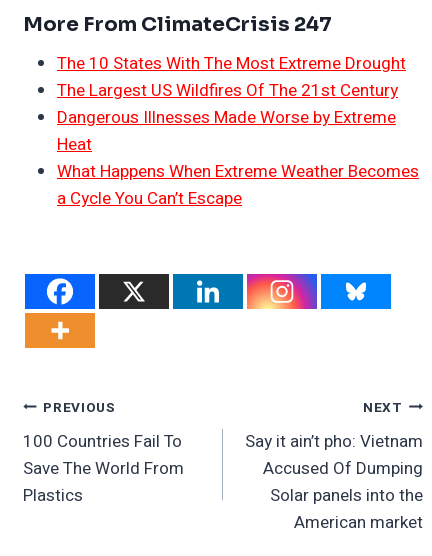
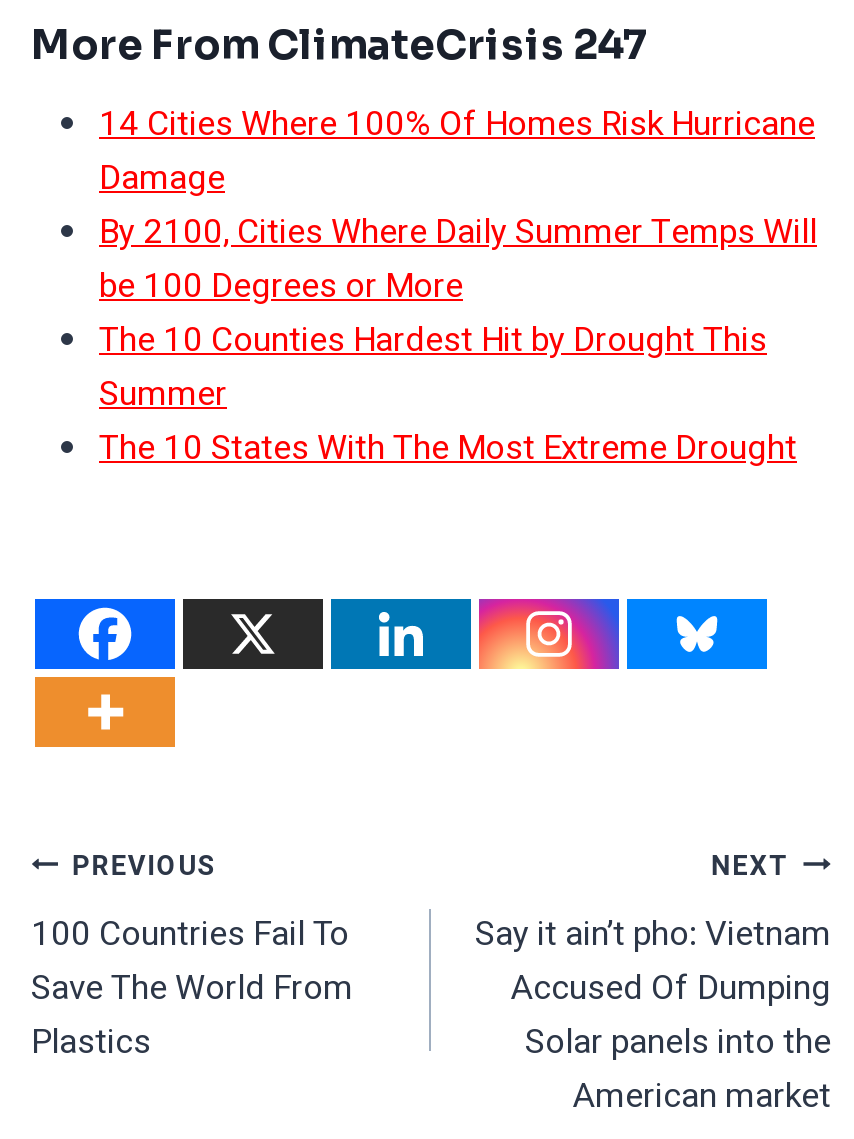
+ 14 Cities Where 100% Of Homes Risk Hurricane
+ Damage
+ By 2100, Cities Where Daily Summer Temps Will
+ be 100 Degrees or More
+ The 10 Counties Hardest Hit by Drought This
+ Summer

moved down: The 10 States With The Most Extreme Drought

- The Largest US Wildfires Of The 21st Century
- Dangerous Illnesses Made Worse by Extreme
- Heat
- What Happens When Extreme Weather Becomes
- a Cycle You Can’t Escape
